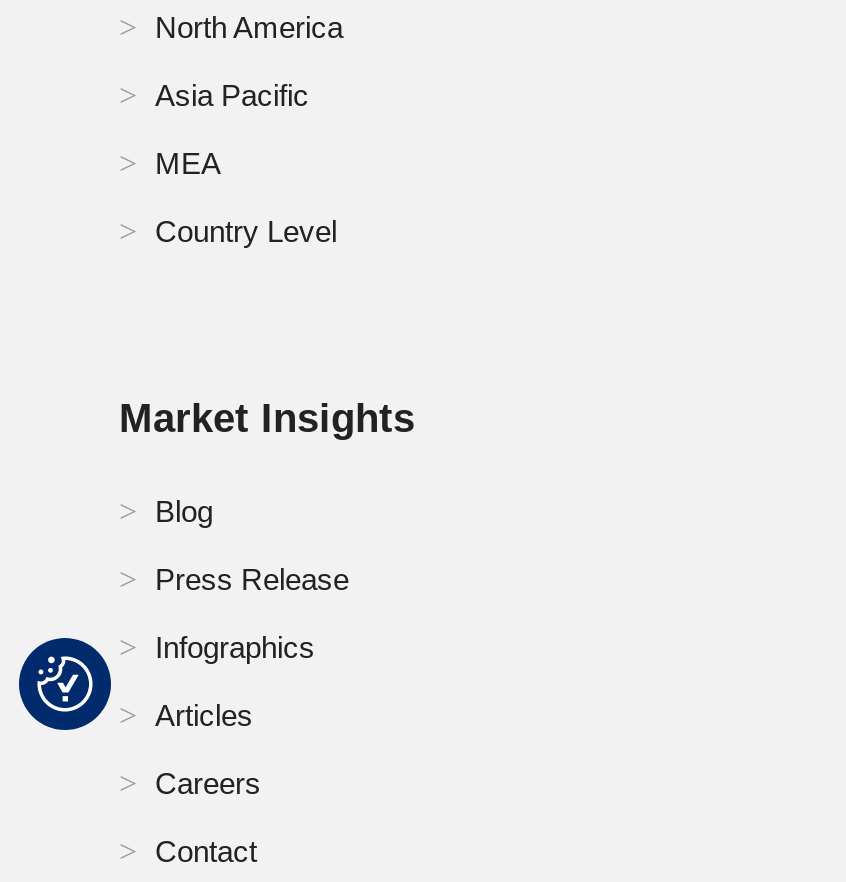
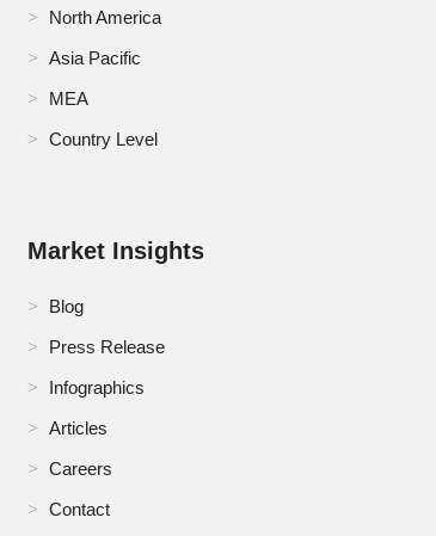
- [image]
